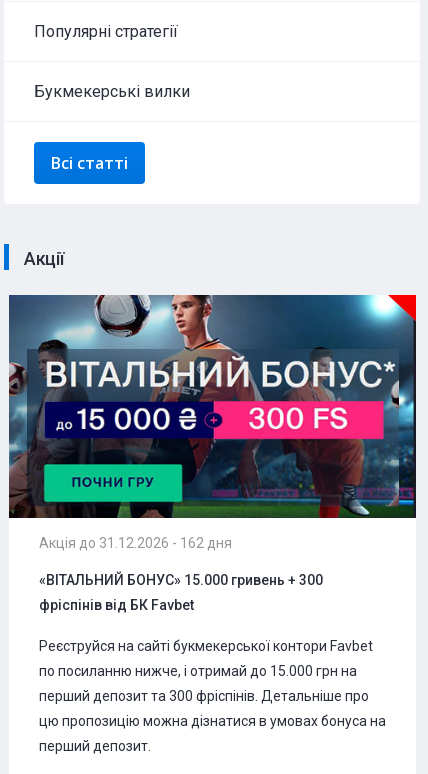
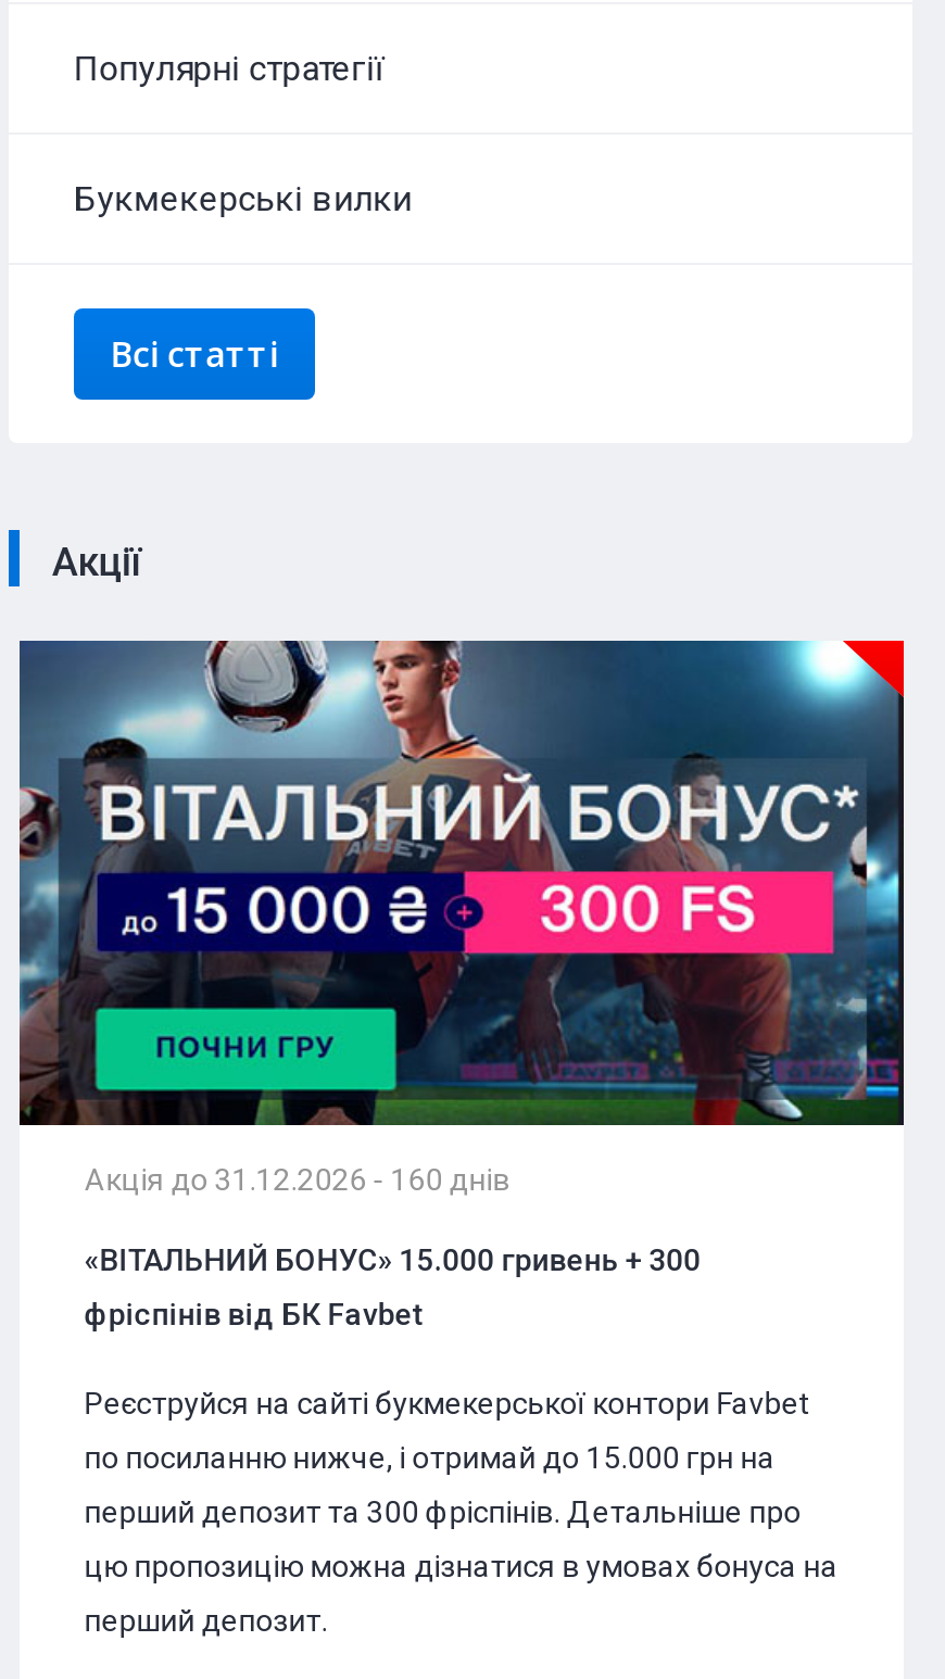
- Акція до 31.12.2026 - 162 дня
+ Акція до 31.12.2026 - 160 днів
